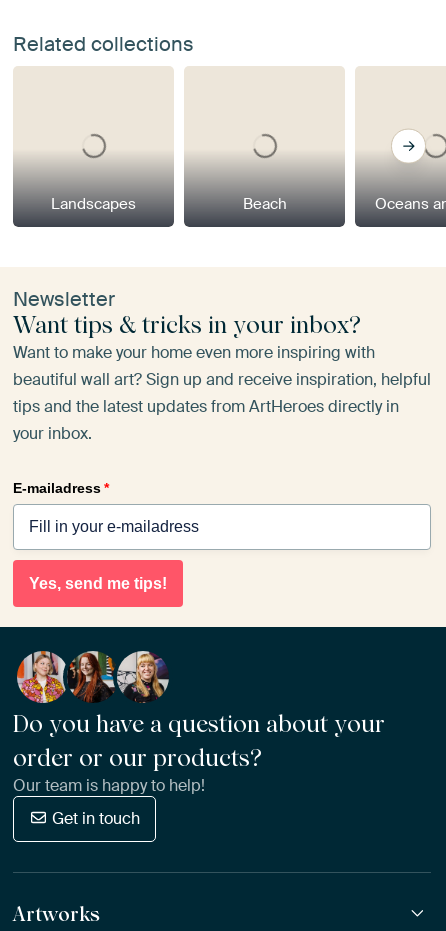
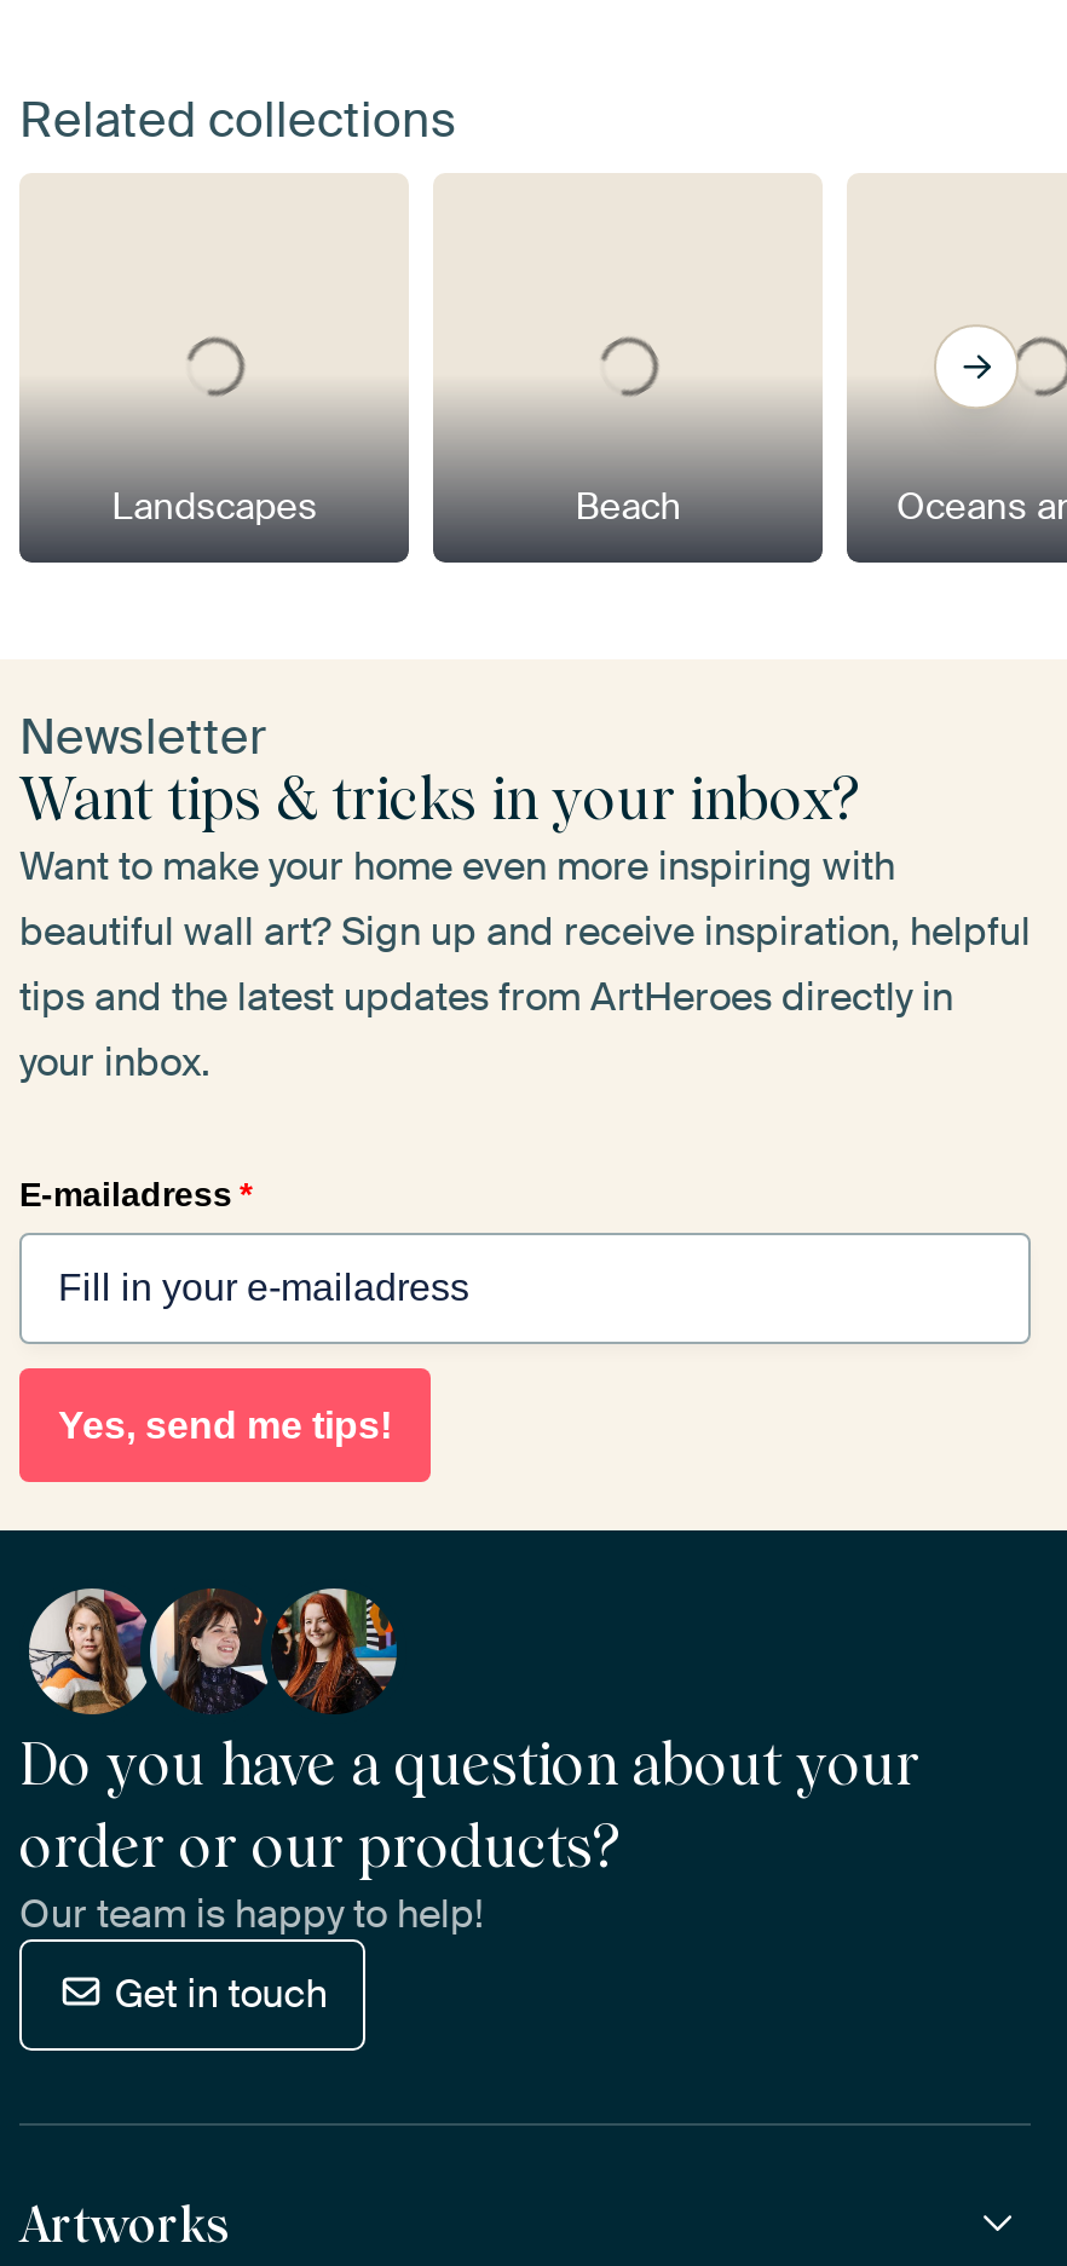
- [image]
+ [image]
